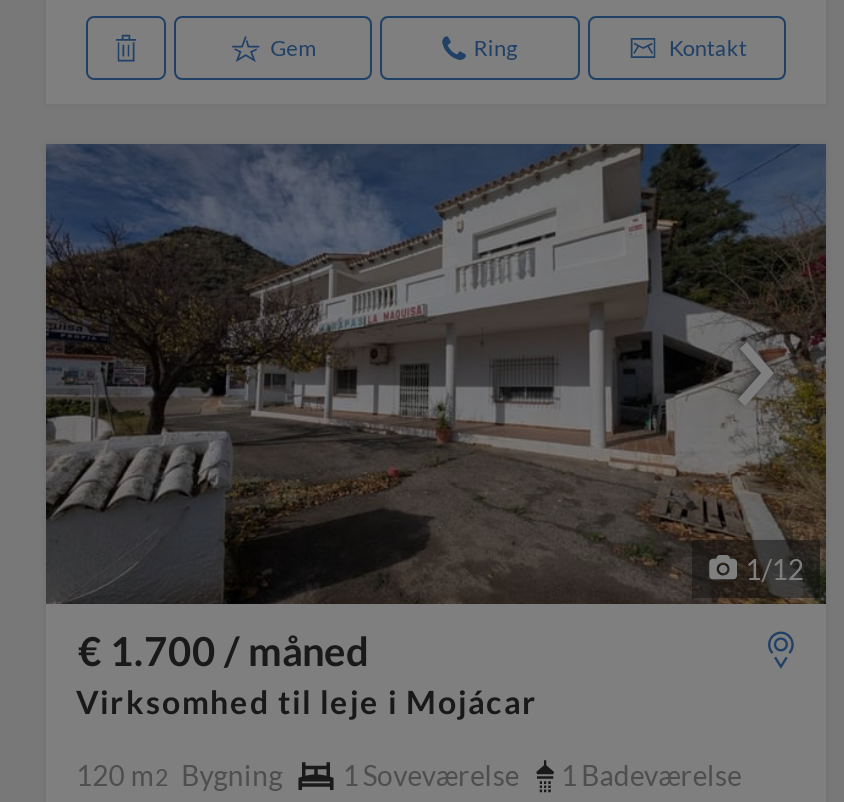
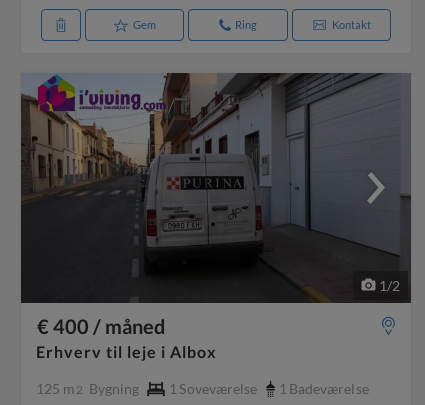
- [image]
- 1/12
+ [image]
+ 1/2

- € 1.700 / måned
+ € 400 / måned

- Virksomhed til leje i Mojácar
+ Erhverv til leje i Albox

- 120 m2 Bygning 1 Soveværelse 1 Badeværelse
+ 125 m2 Bygning 1 Soveværelse 1 Badeværelse
